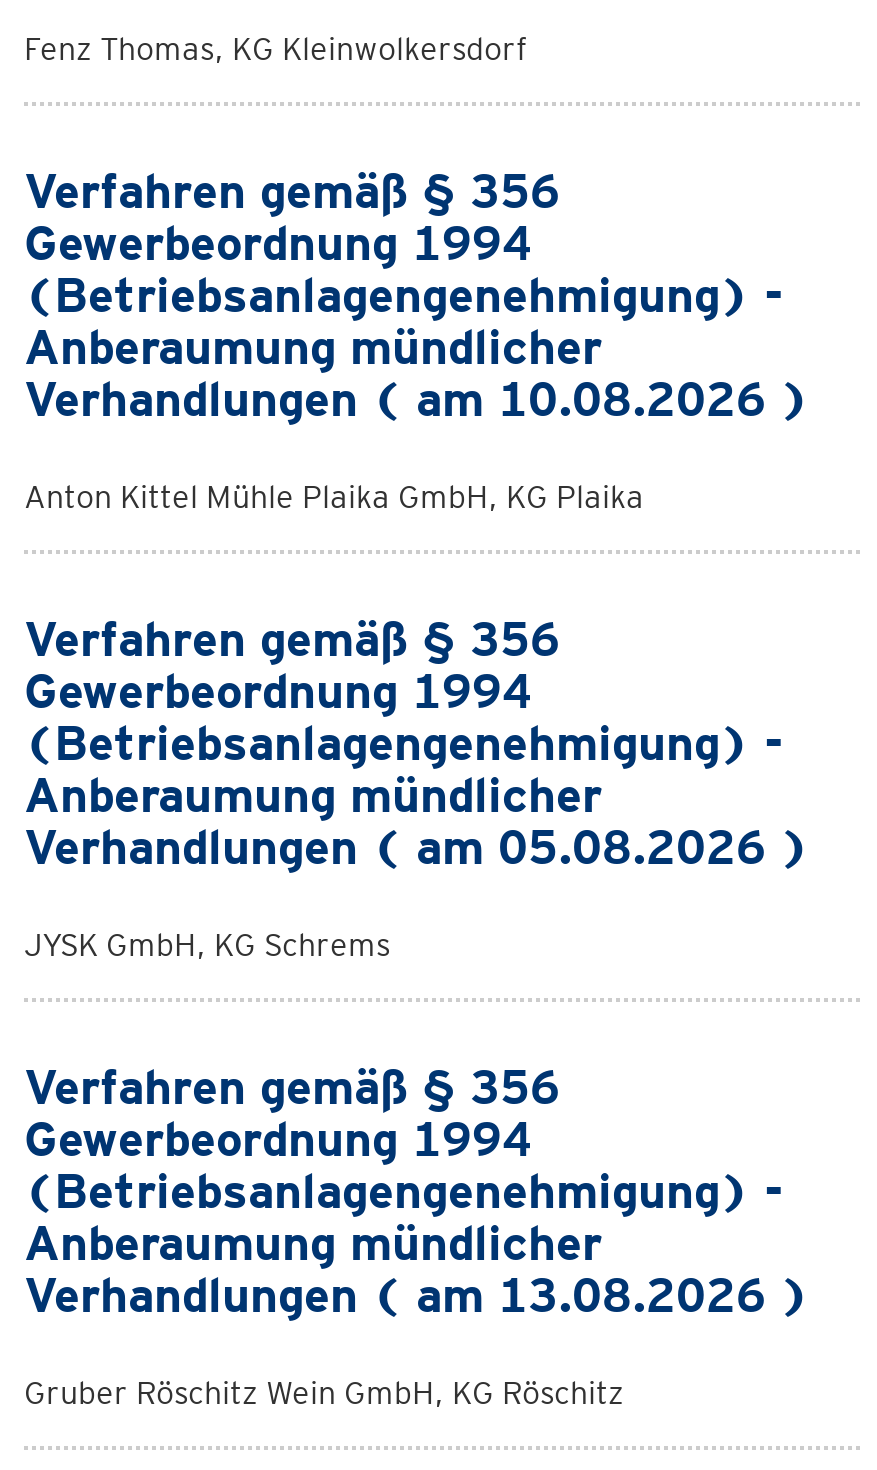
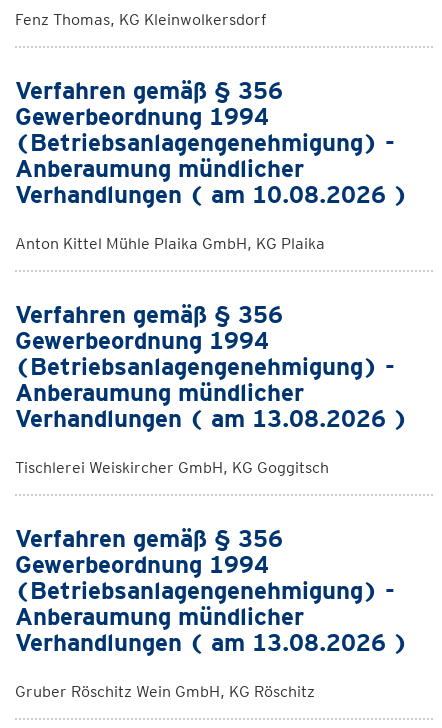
- Verhandlungen ( am 05.08.2026 )
+ Verhandlungen ( am 13.08.2026 )

- JYSK GmbH, KG Schrems
+ Tischlerei Weiskircher GmbH, KG Goggitsch
